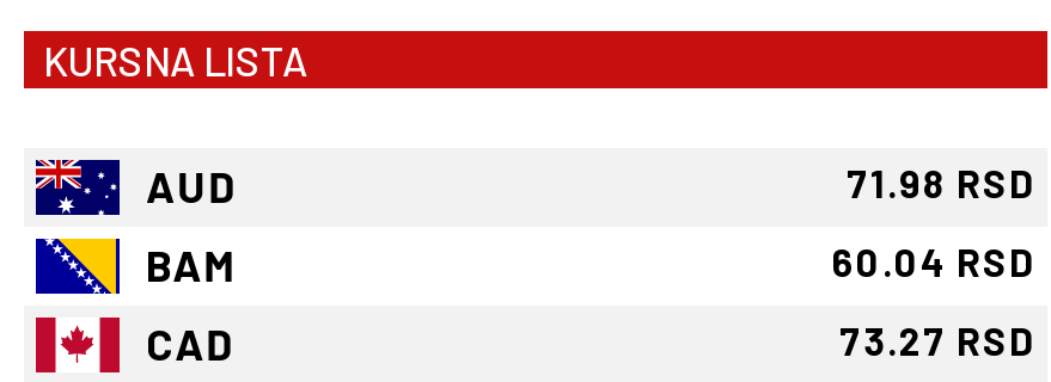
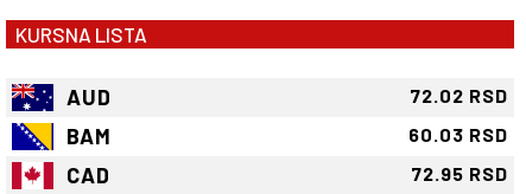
- 71.98 RSD
+ 72.02 RSD

- 60.04 RSD
+ 60.03 RSD

- 73.27 RSD
+ 72.95 RSD
